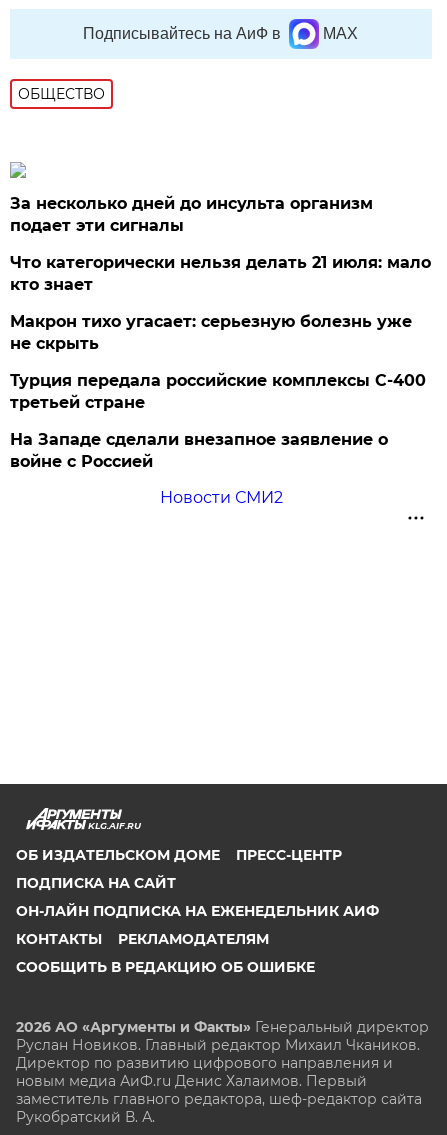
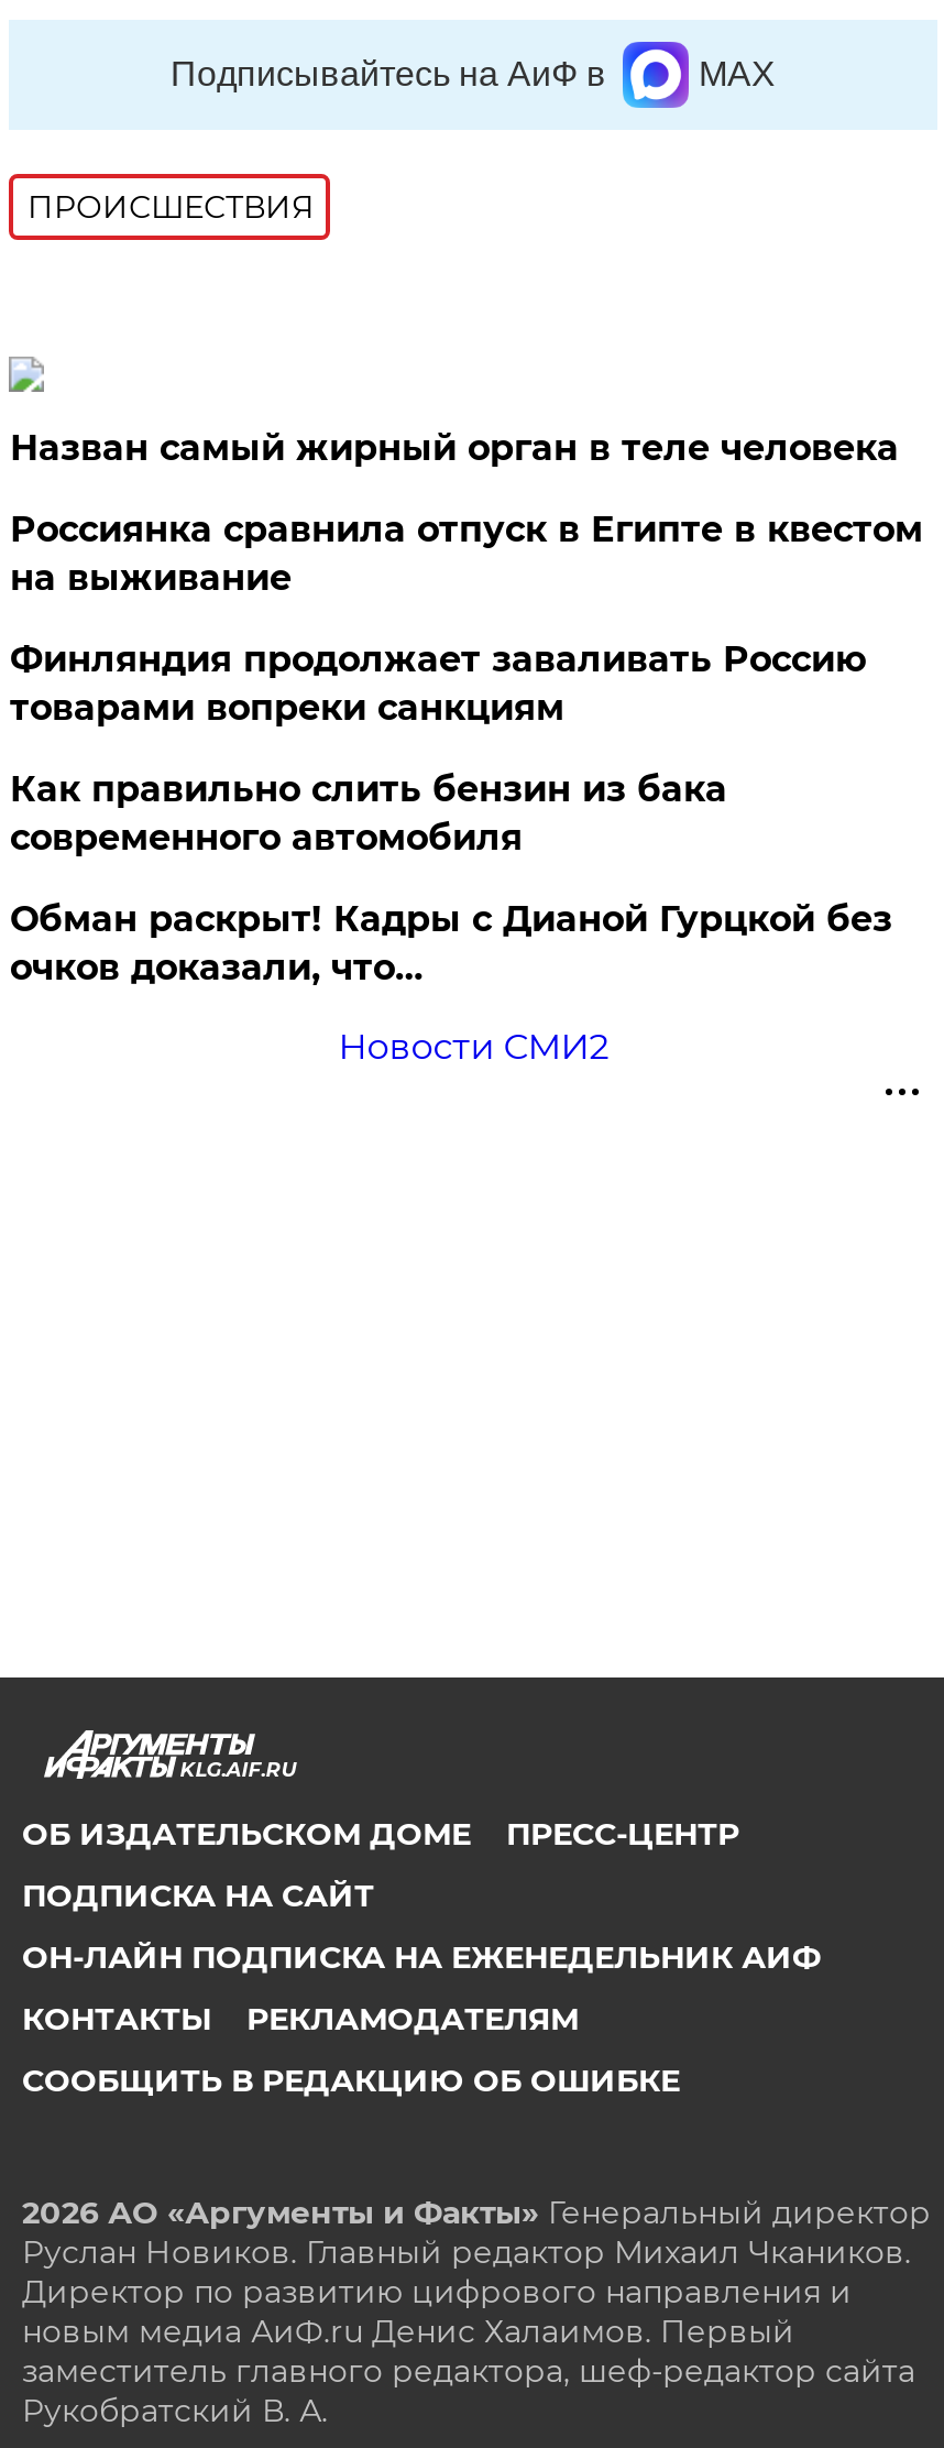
- ОБЩЕСТВО
+ ПРОИСШЕСТВИЯ

- За несколько дней до инсульта организм
- подает эти сигналы
+ Назван самый жирный орган в теле человека

- Что категорически нельзя делать 21 июля: мало
- кто знает
+ Россиянка сравнила отпуск в Египте в квестом
+ на выживание

- Макрон тихо угасает: серьезную болезнь уже
- не скрыть
+ Финляндия продолжает заваливать Россию
+ товарами вопреки санкциям

- Турция передала российские комплексы С-400
- третьей стране
+ Как правильно слить бензин из бака
+ современного автомобиля

- На Западе сделали внезапное заявление о
- войне с Россией
+ Обман раскрыт! Кадры с Дианой Гурцкой без
+ очков доказали, что…
